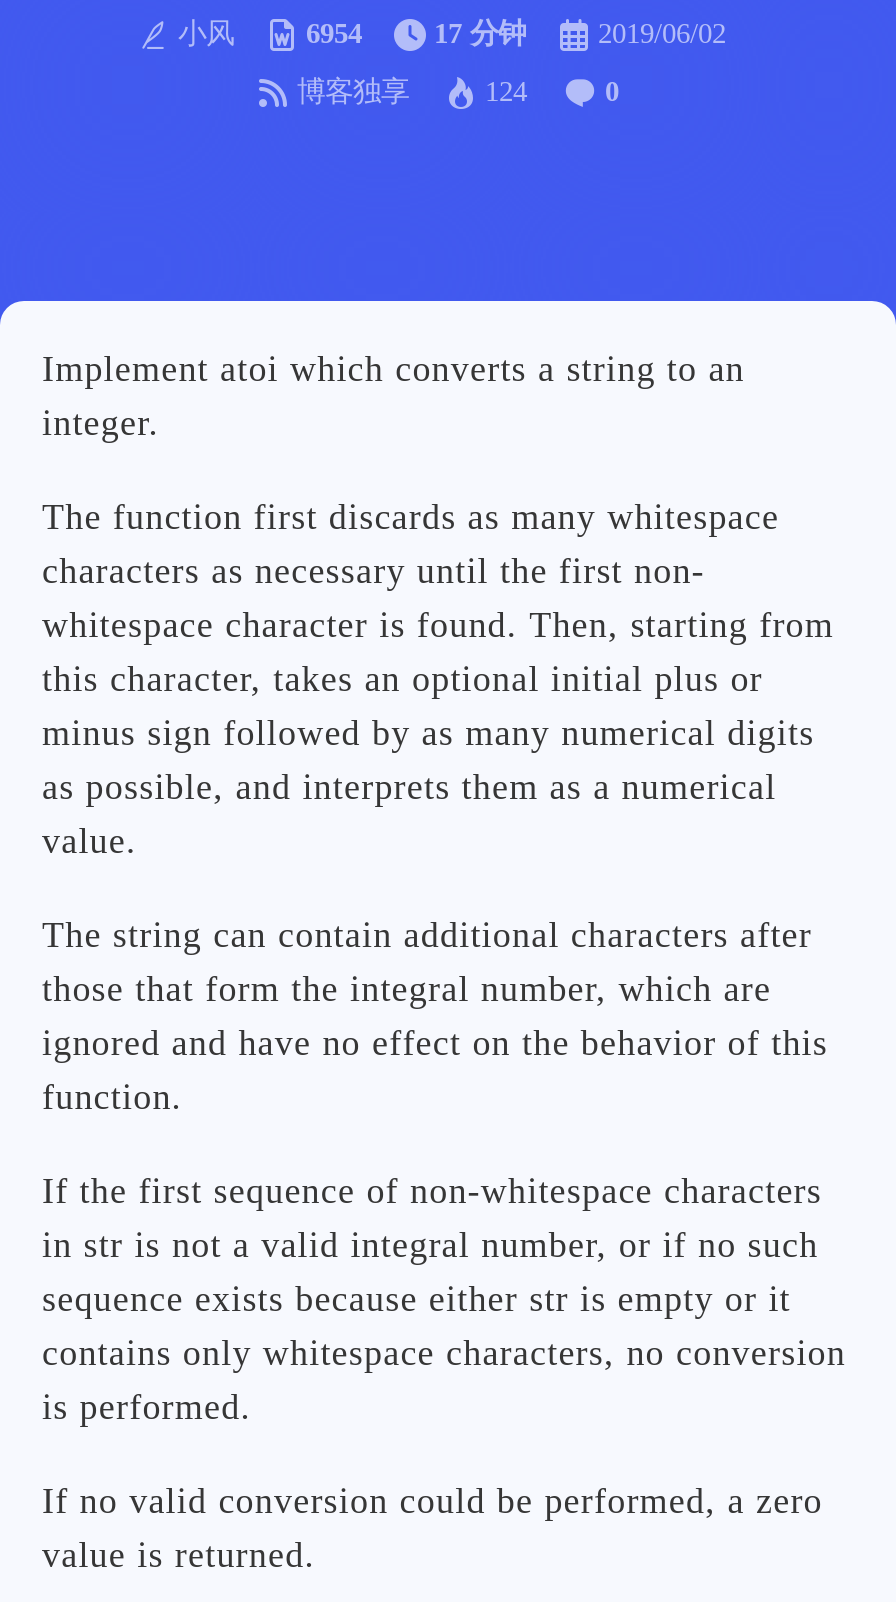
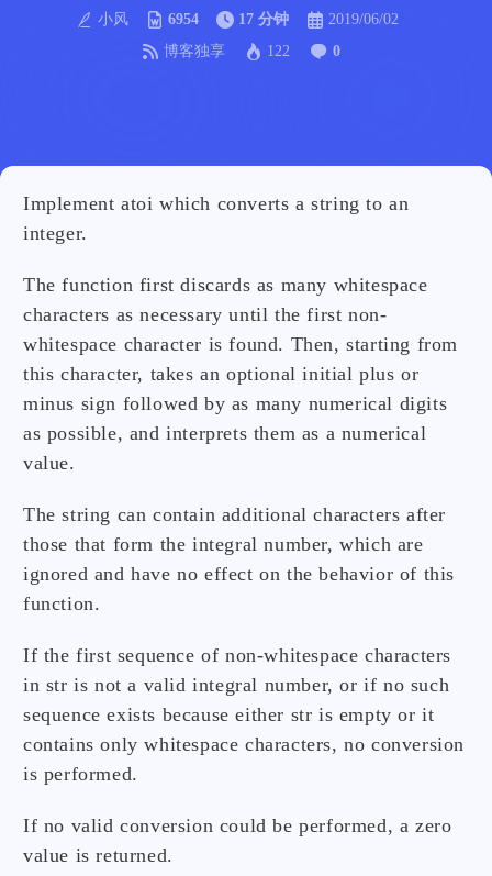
- 124
+ 122
